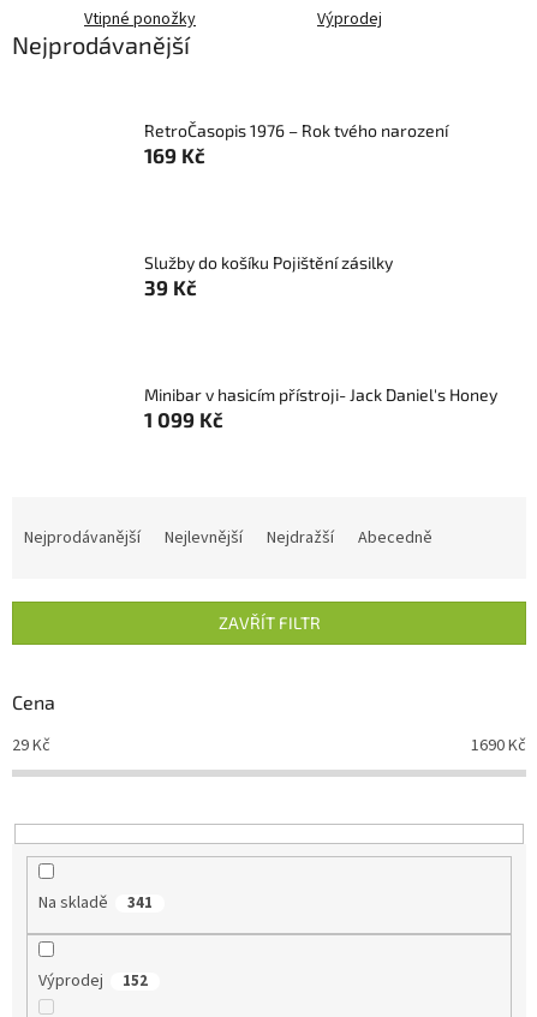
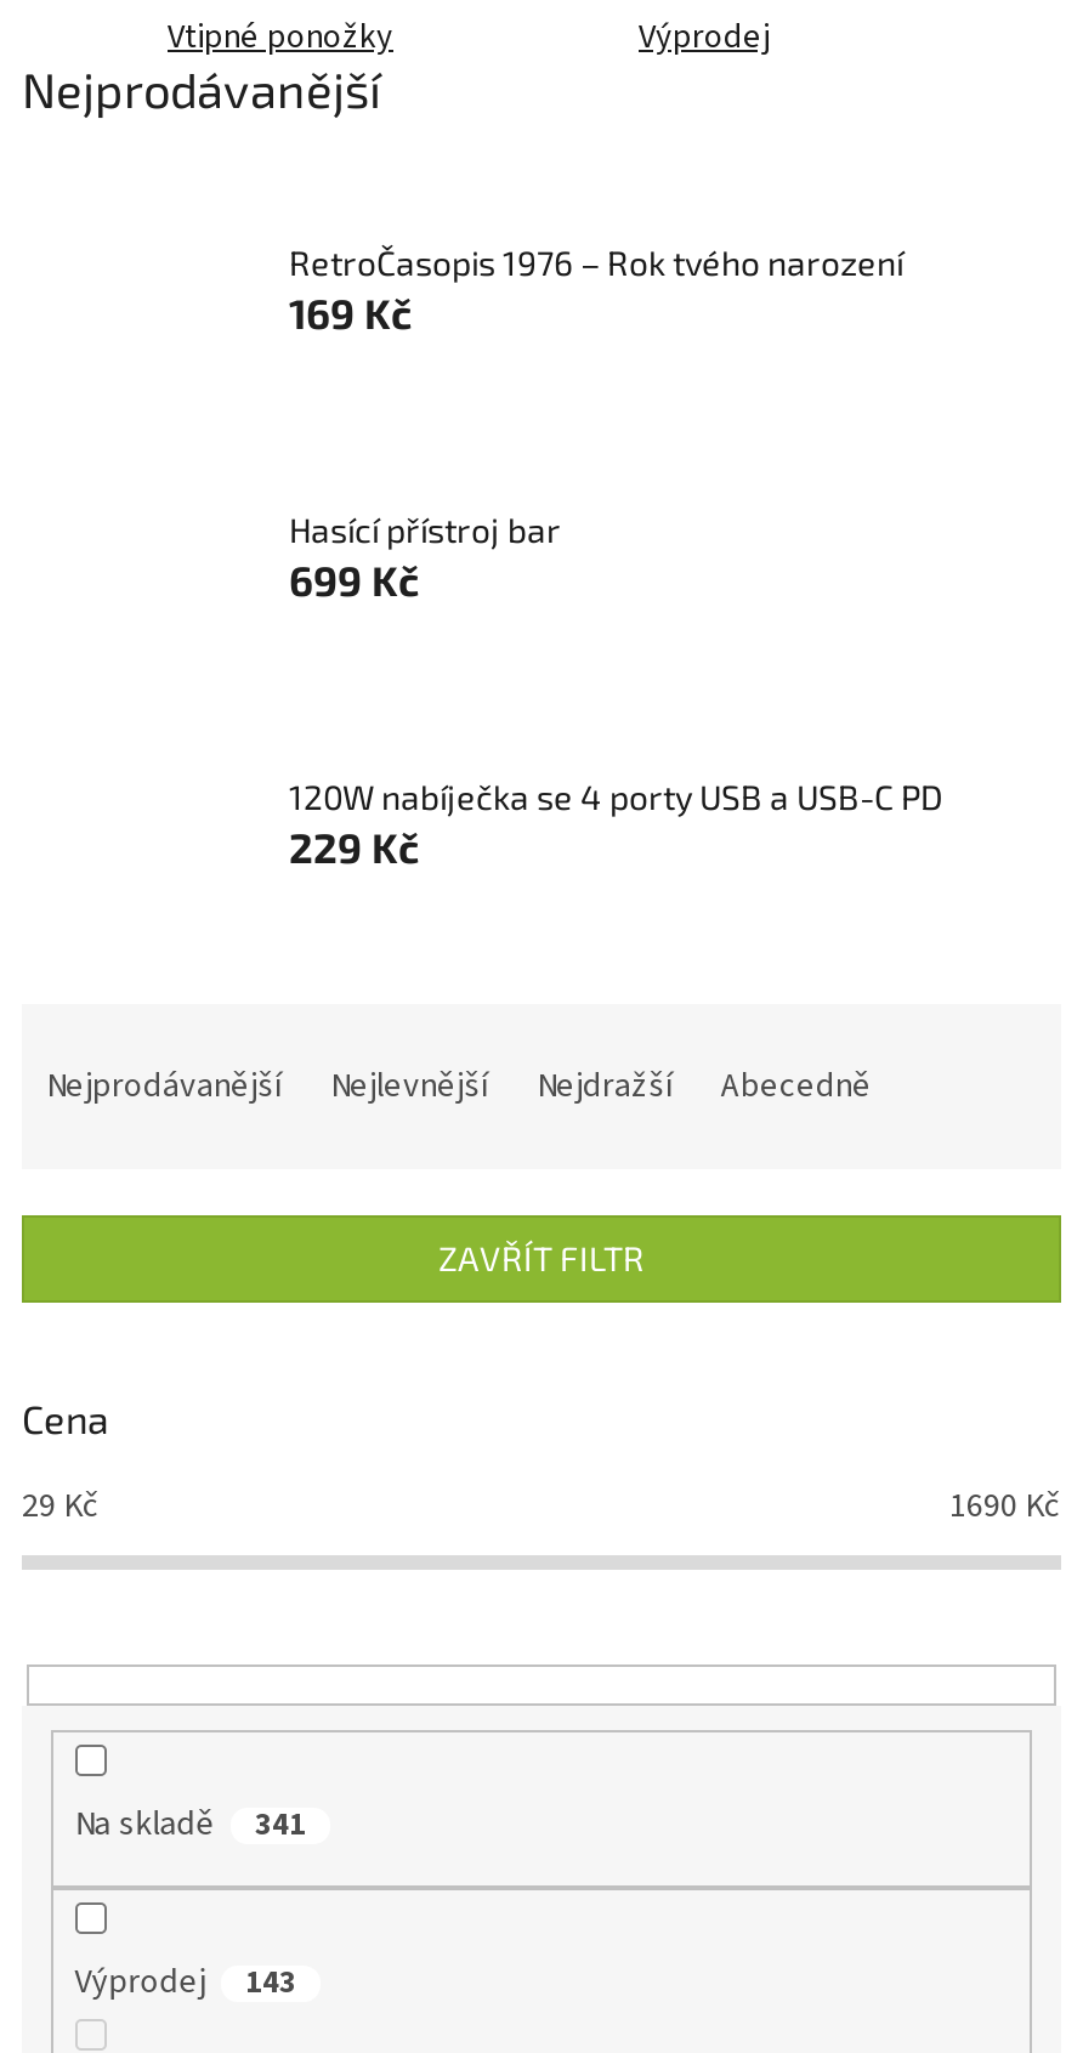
- Služby do košíku Pojištění zásilky
- 39 Kč
+ Hasící přístroj bar
+ 699 Kč

- Minibar v hasicím přístroji- Jack Daniel's Honey
- 1 099 Kč
+ 120W nabíječka se 4 porty USB a USB-C PD
+ 229 Kč

- Výprodej 152
+ Výprodej 143
